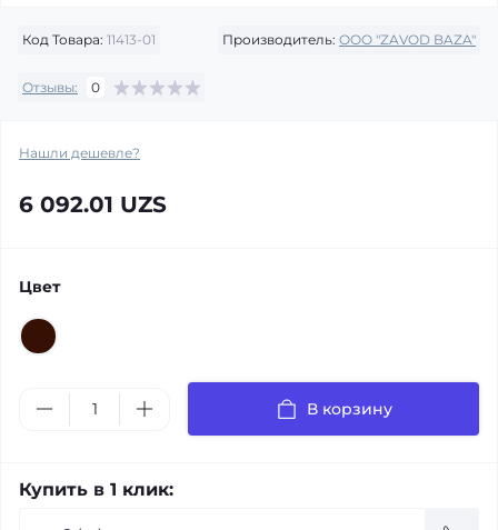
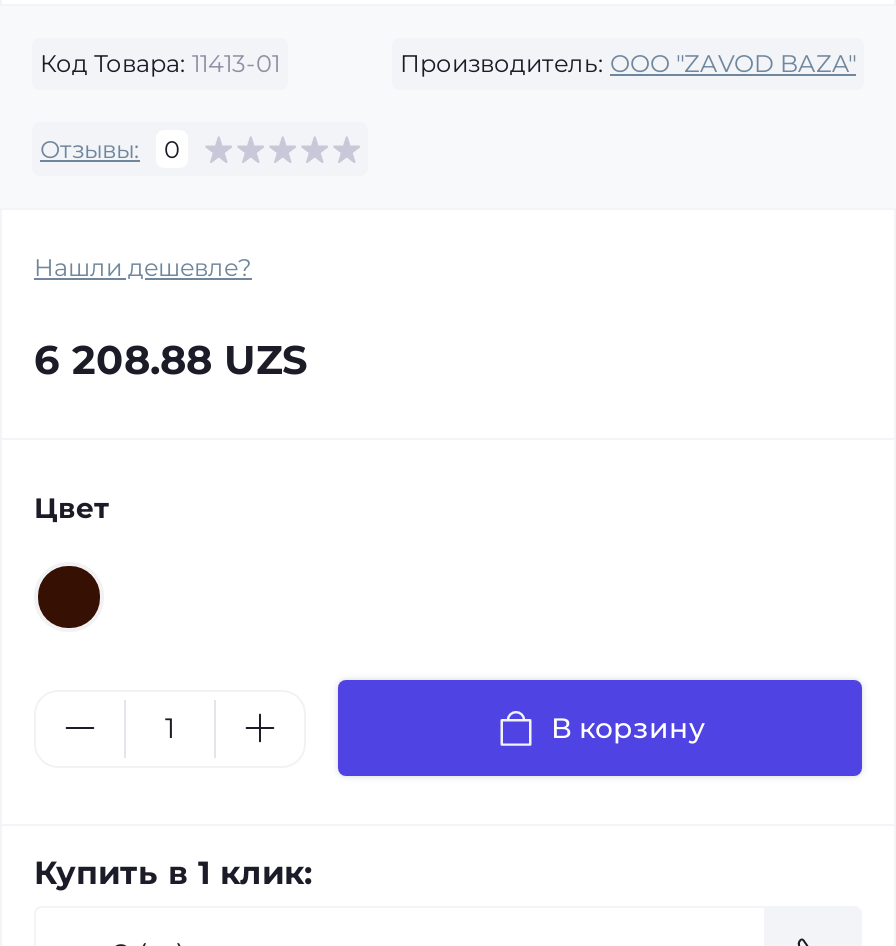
- 6 092.01 UZS
+ 6 208.88 UZS
